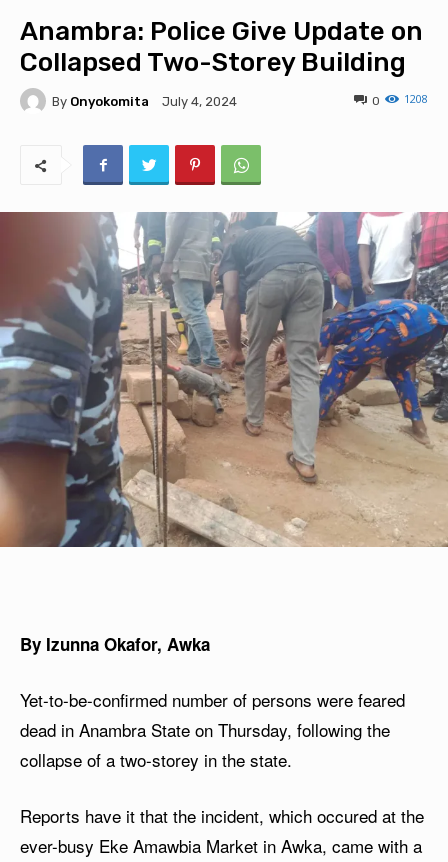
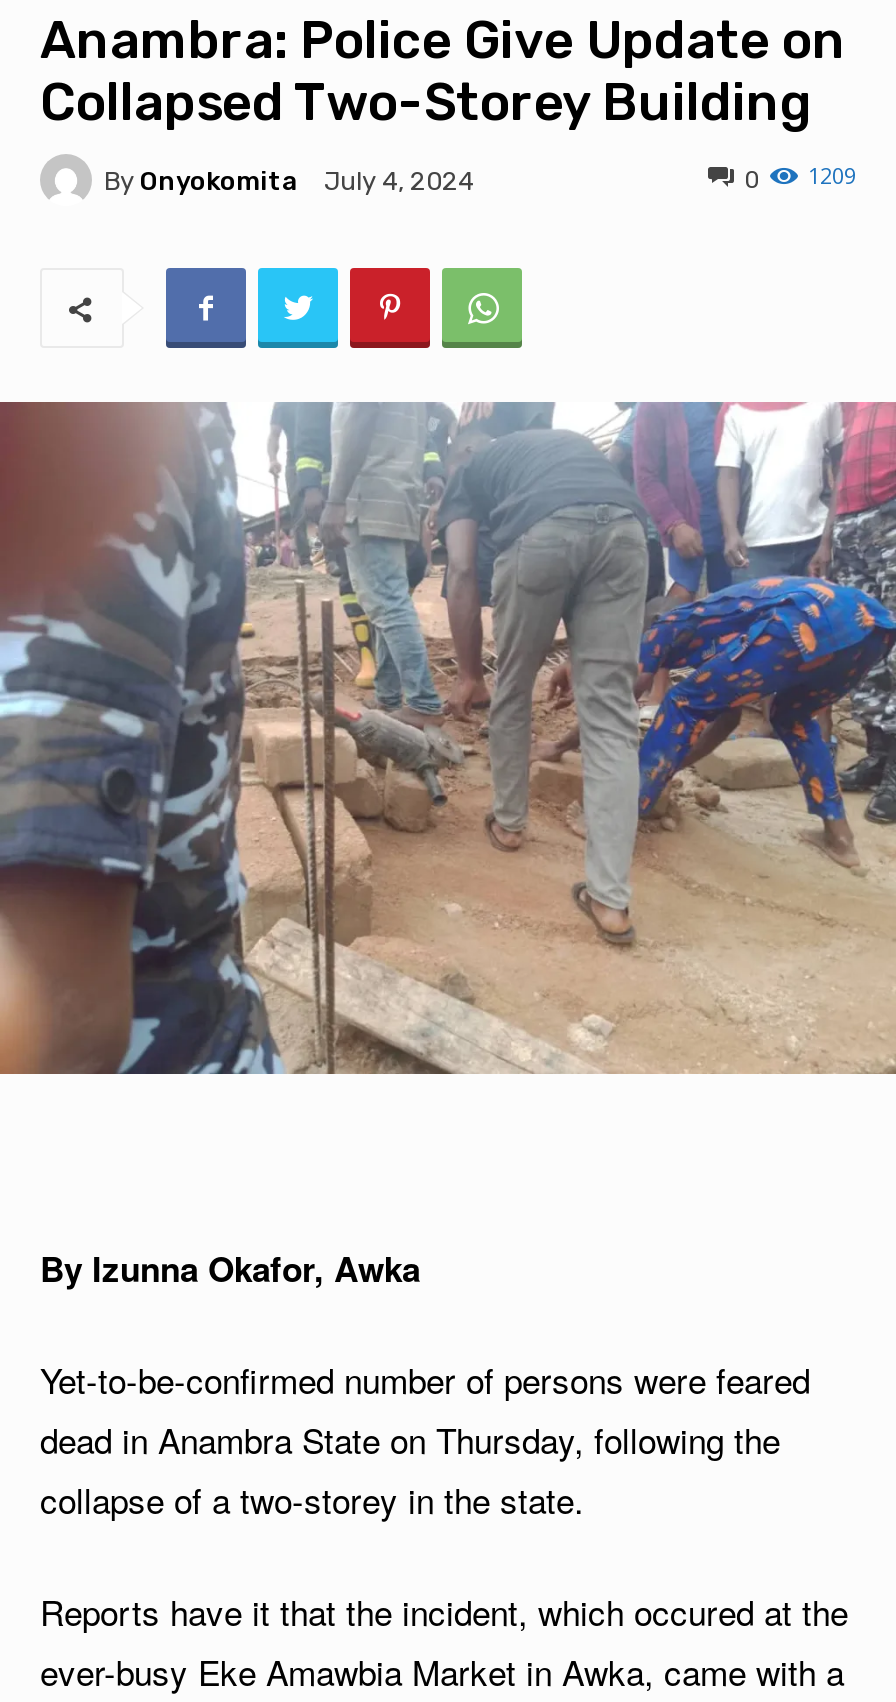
- 0 1208
+ 0 1209
